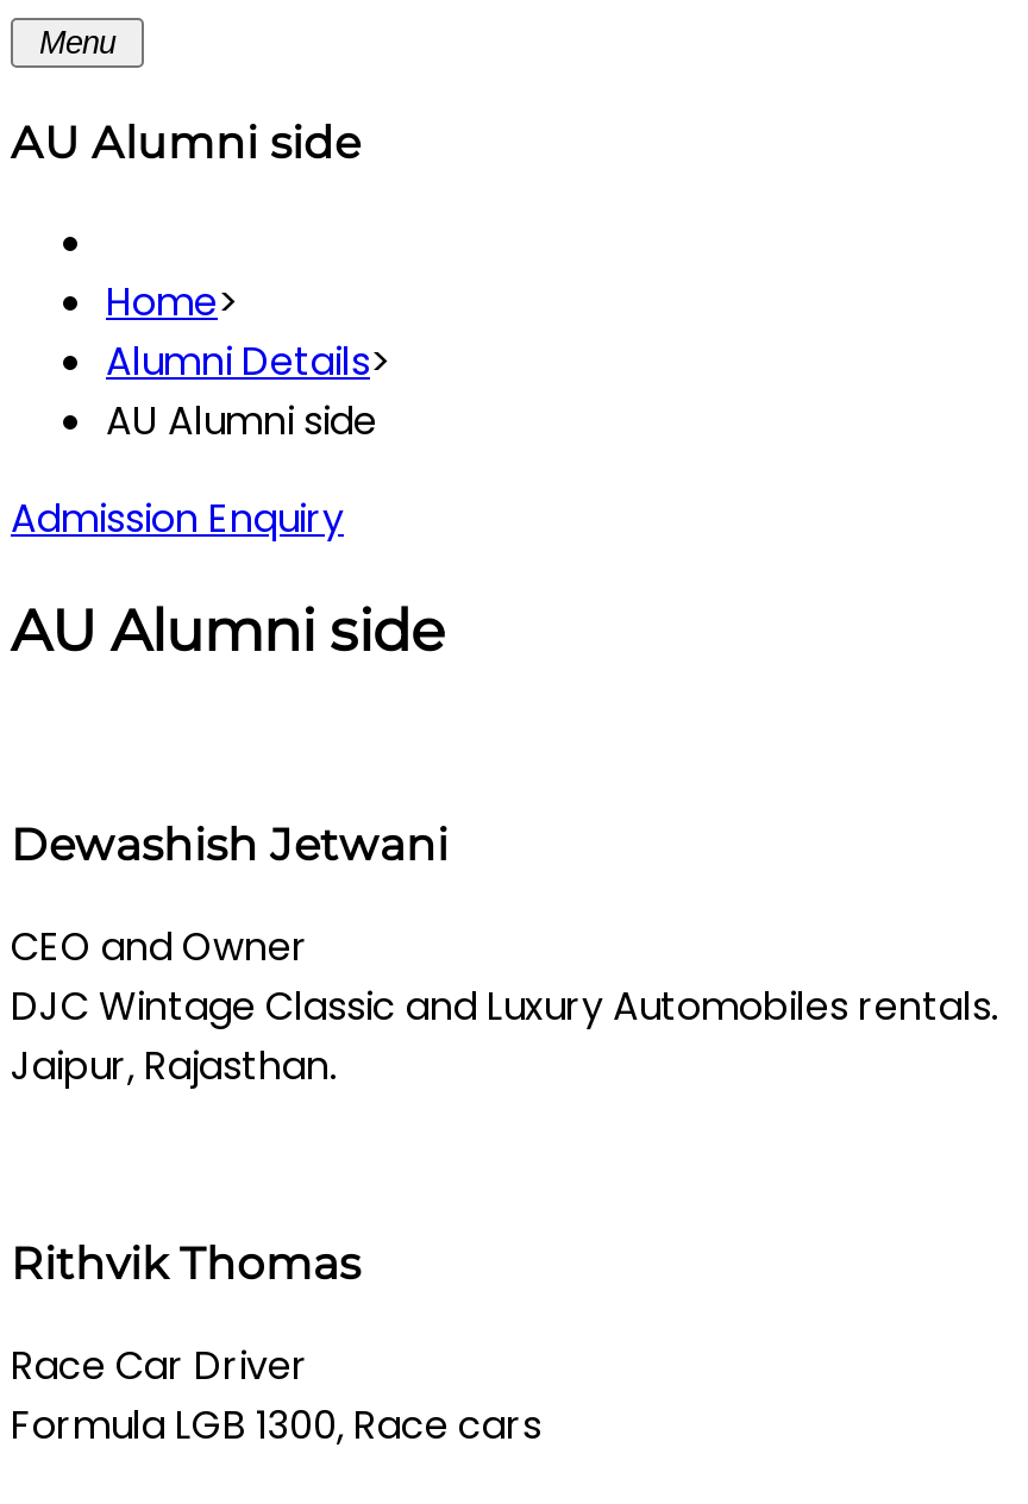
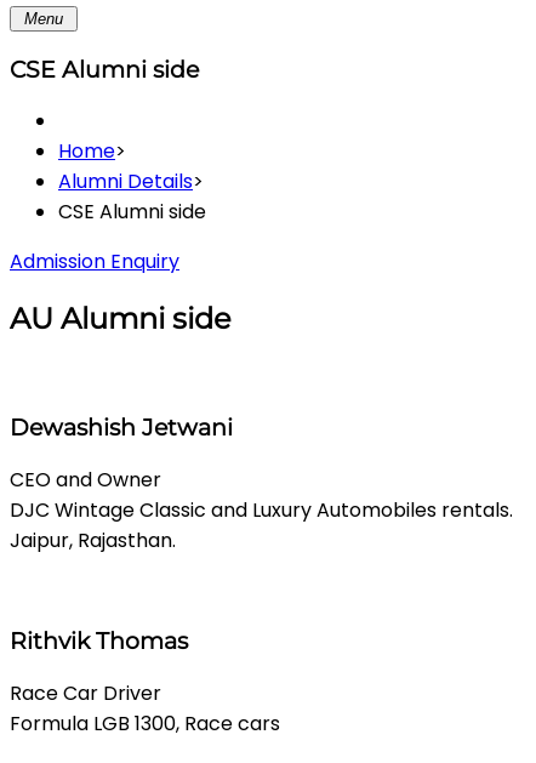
- AU Alumni side
+ CSE Alumni side

- AU Alumni side
+ CSE Alumni side
